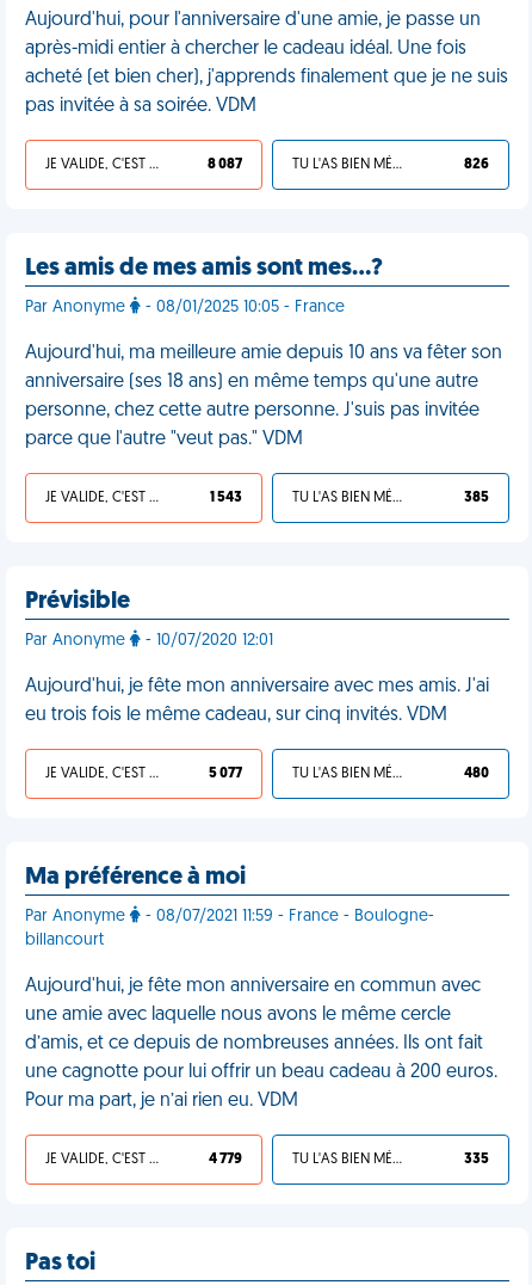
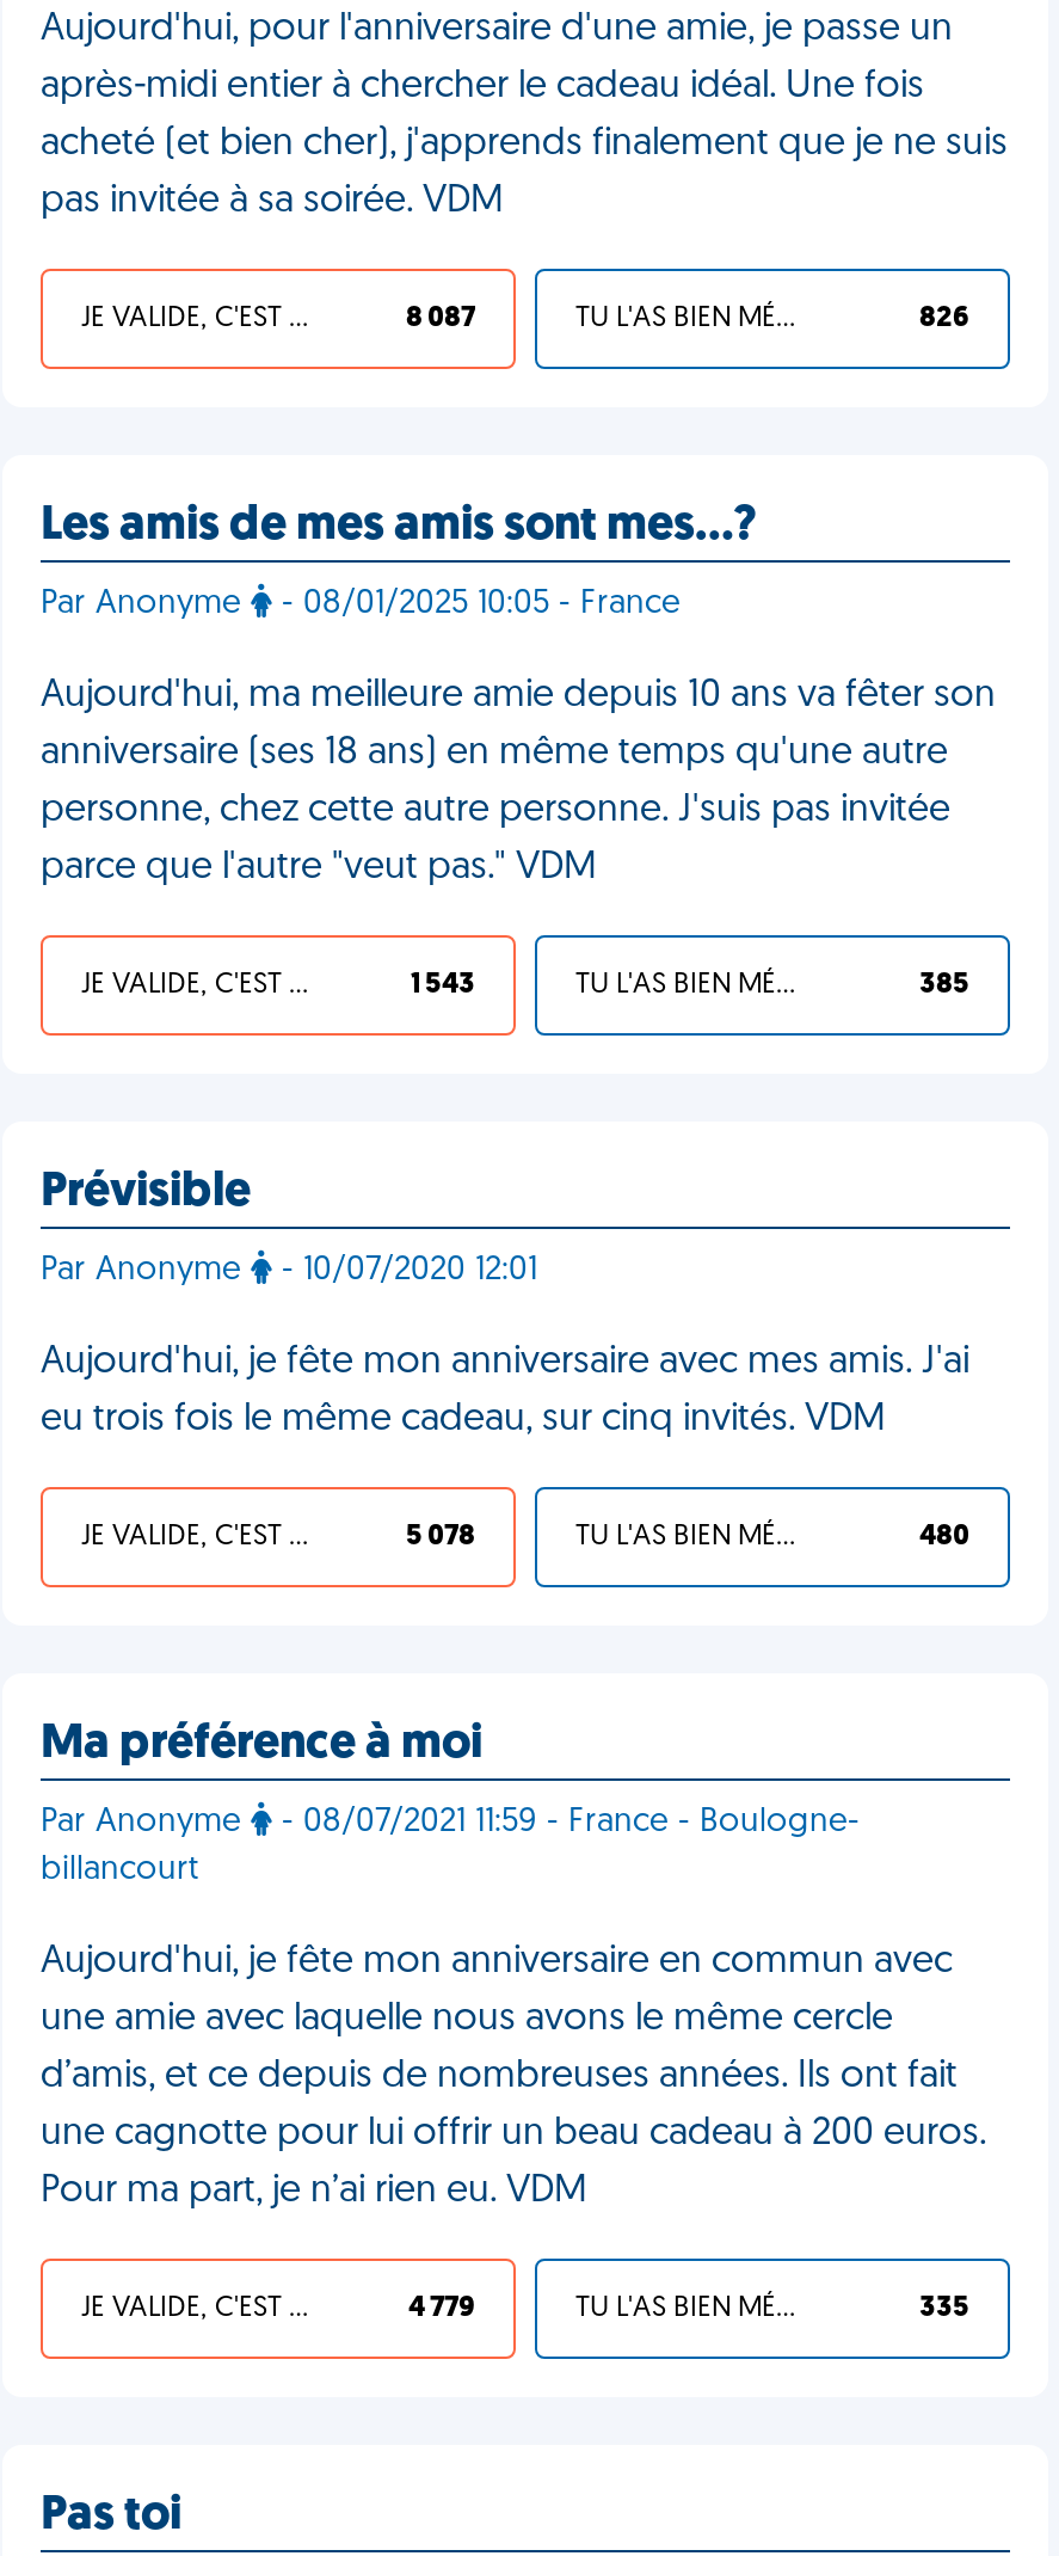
- 5 077
+ 5 078
